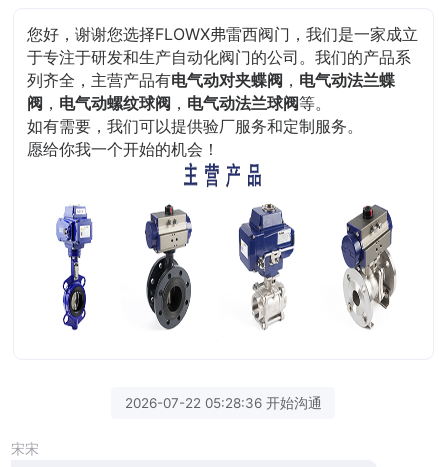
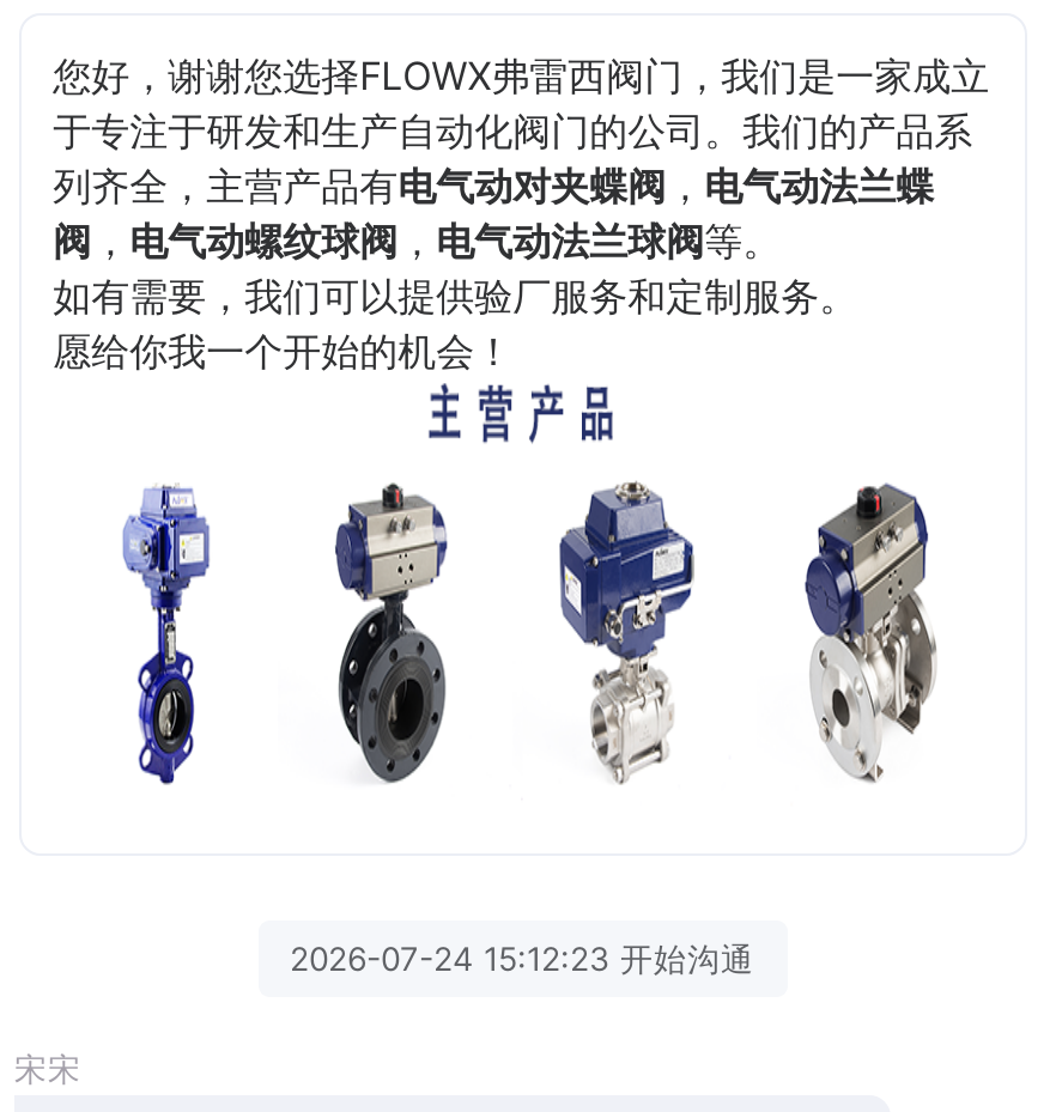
- 2026-07-22 05:28:36 开始沟通
+ 2026-07-24 15:12:23 开始沟通
